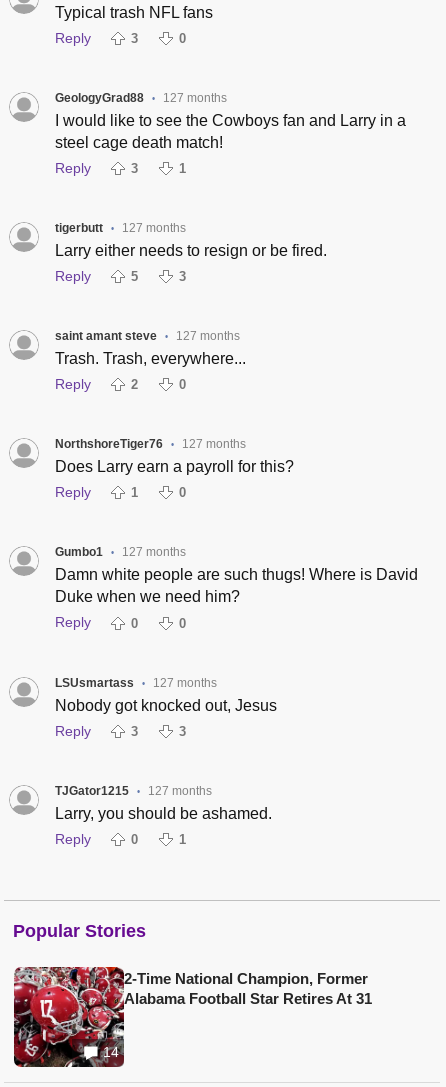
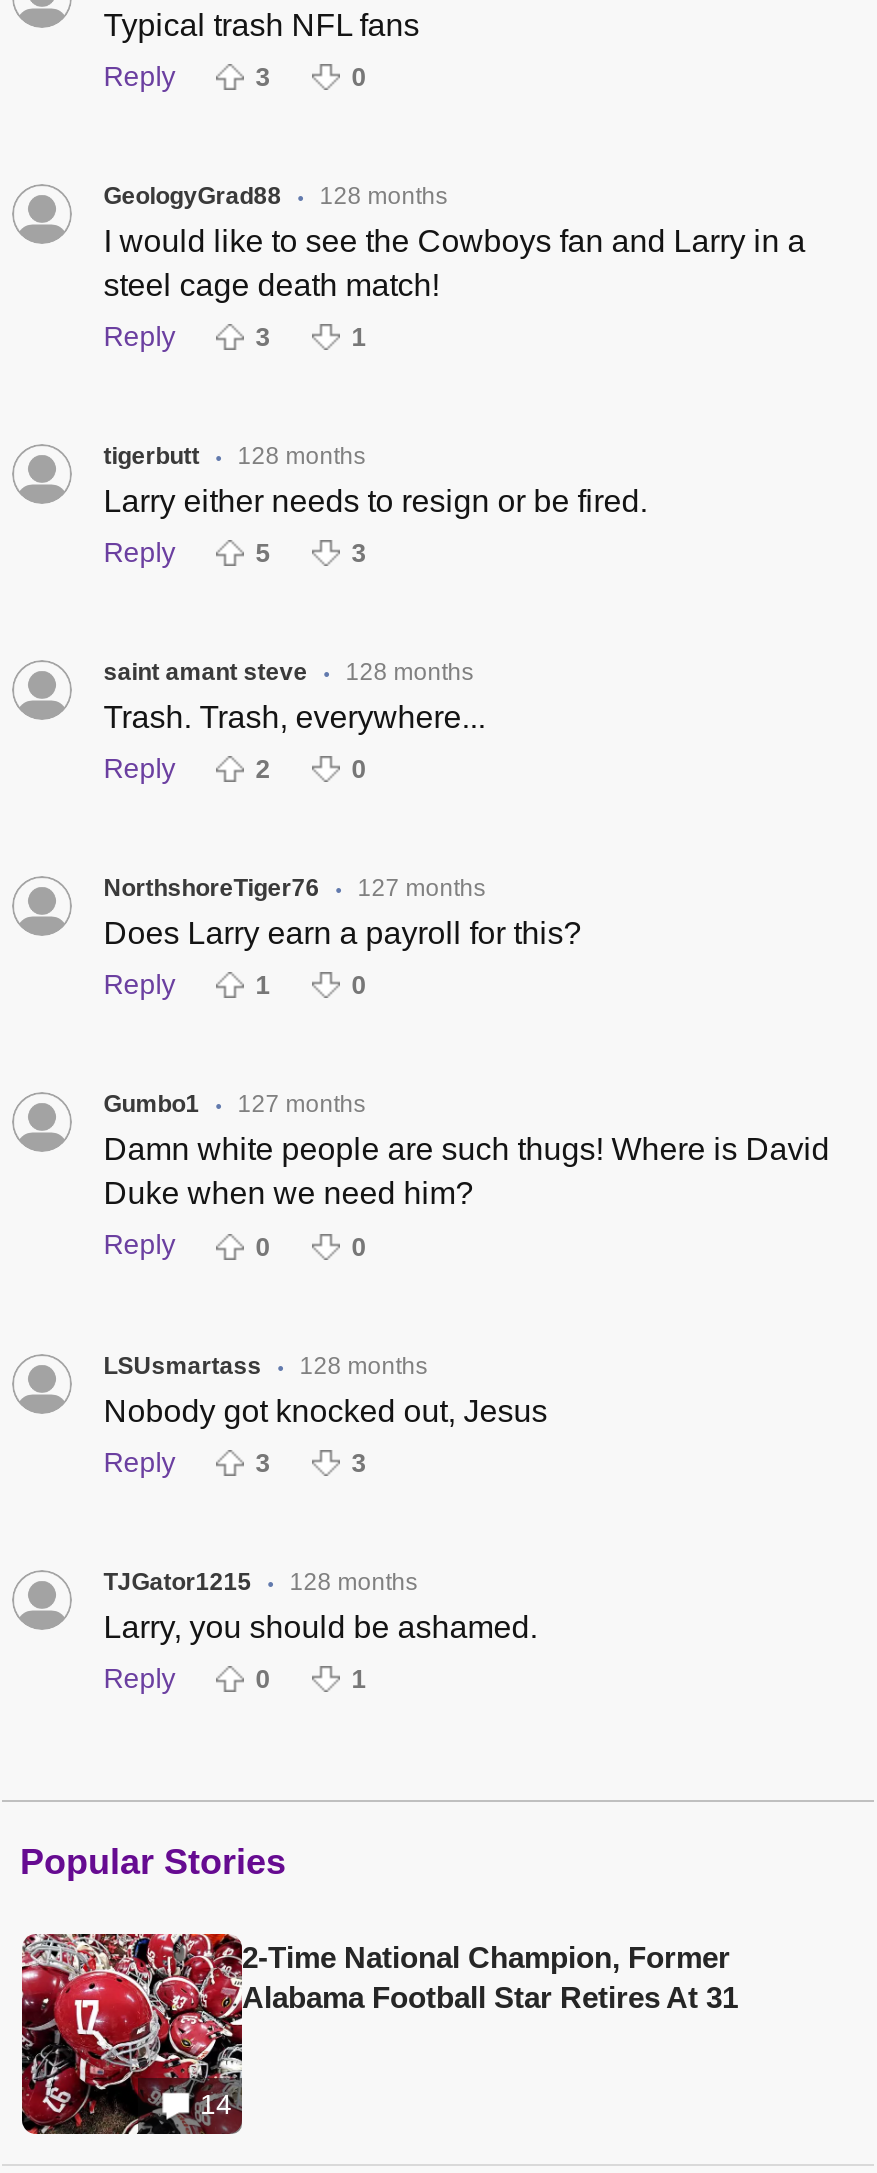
- 127 months
+ 128 months

- 127 months
+ 128 months

- 127 months
+ 128 months

- 127 months
+ 128 months

- 127 months
+ 128 months
